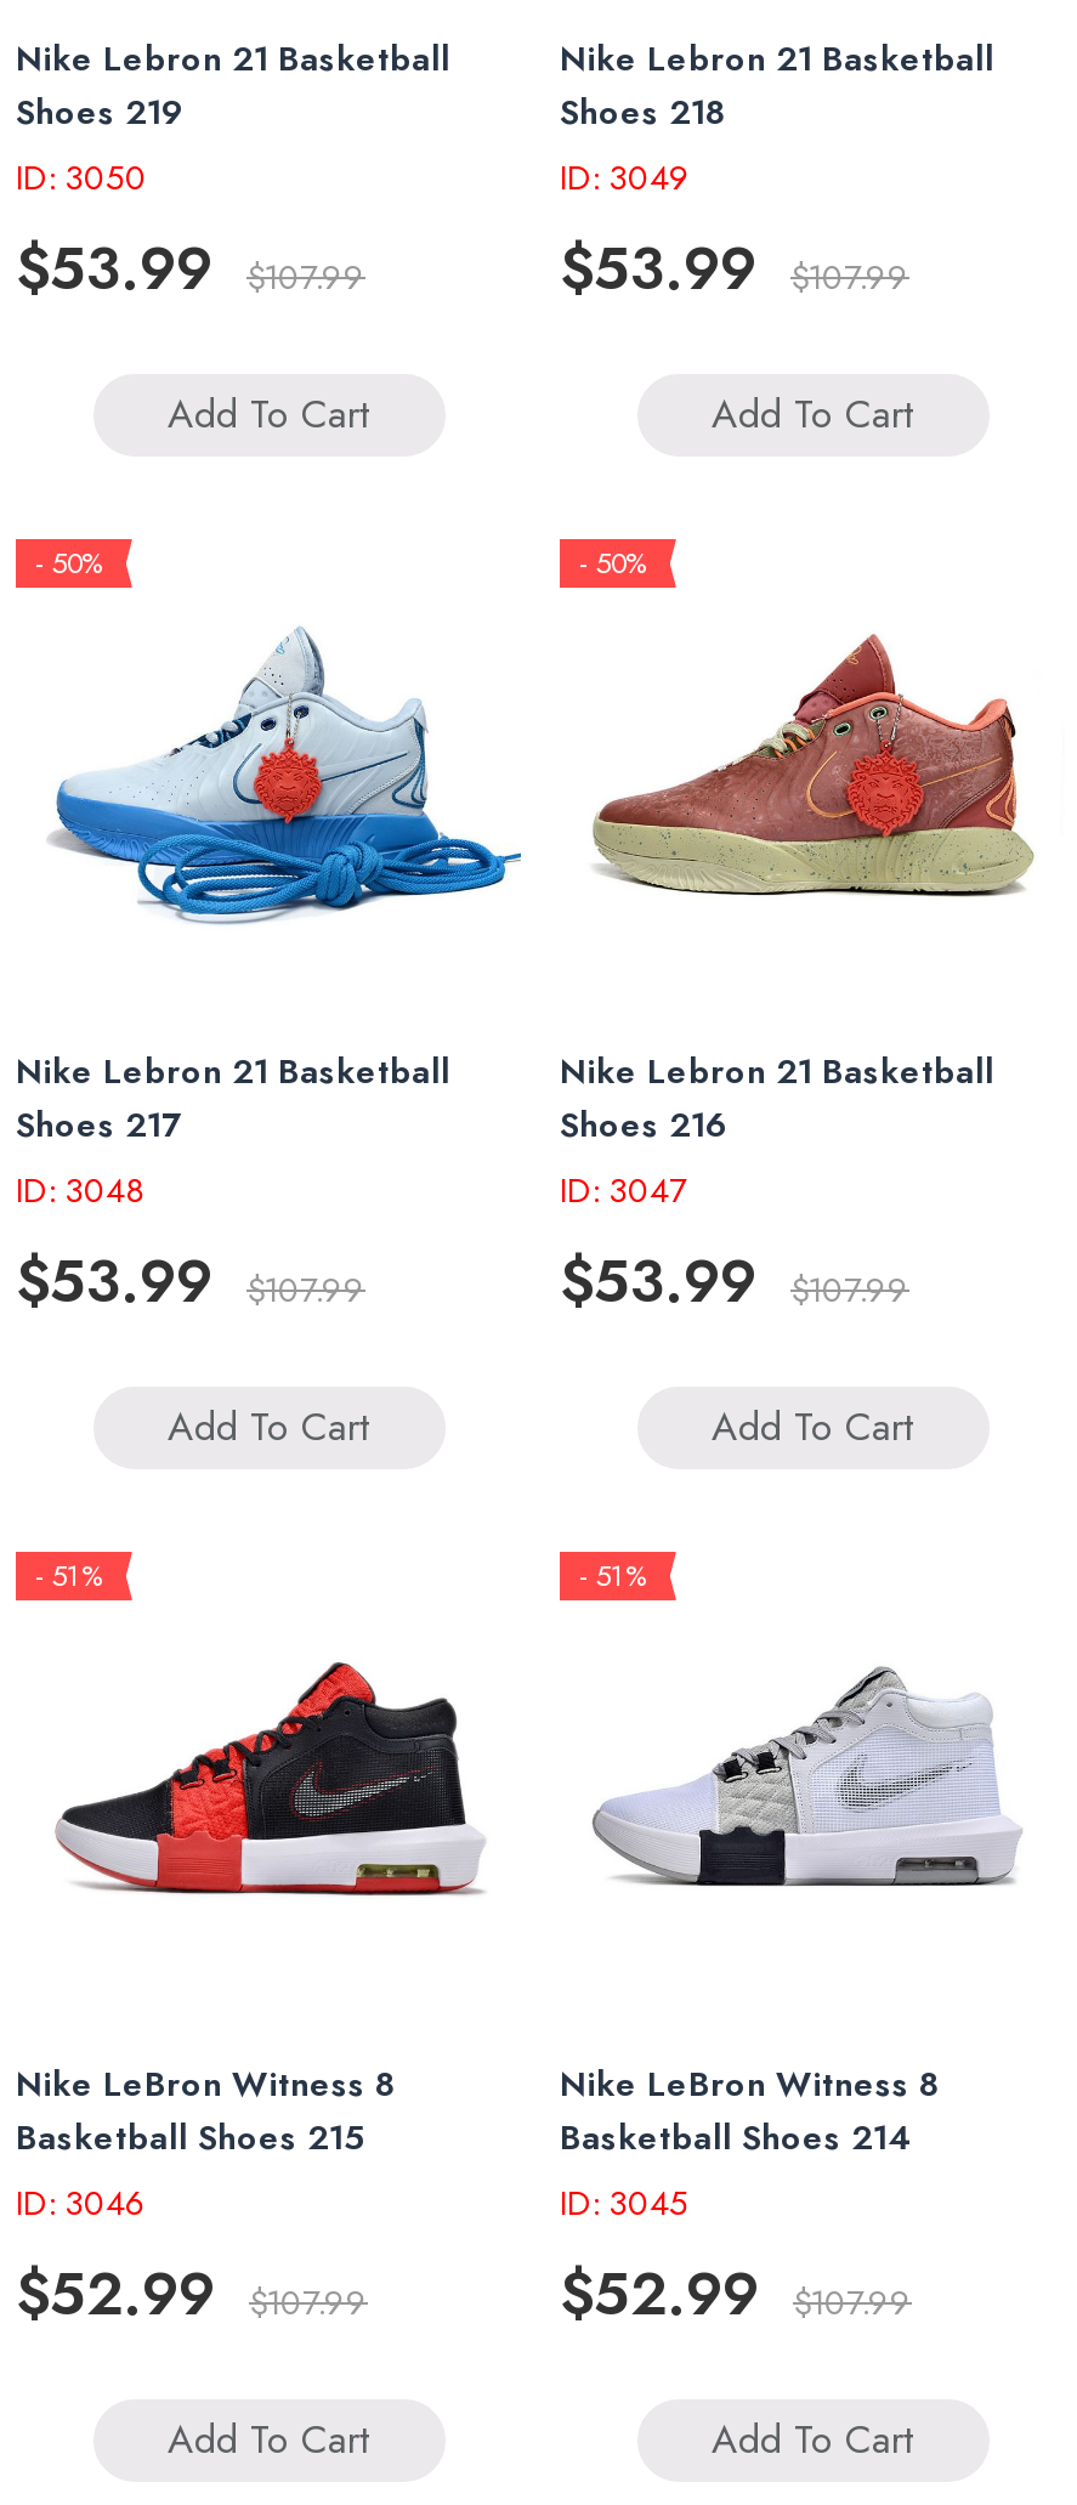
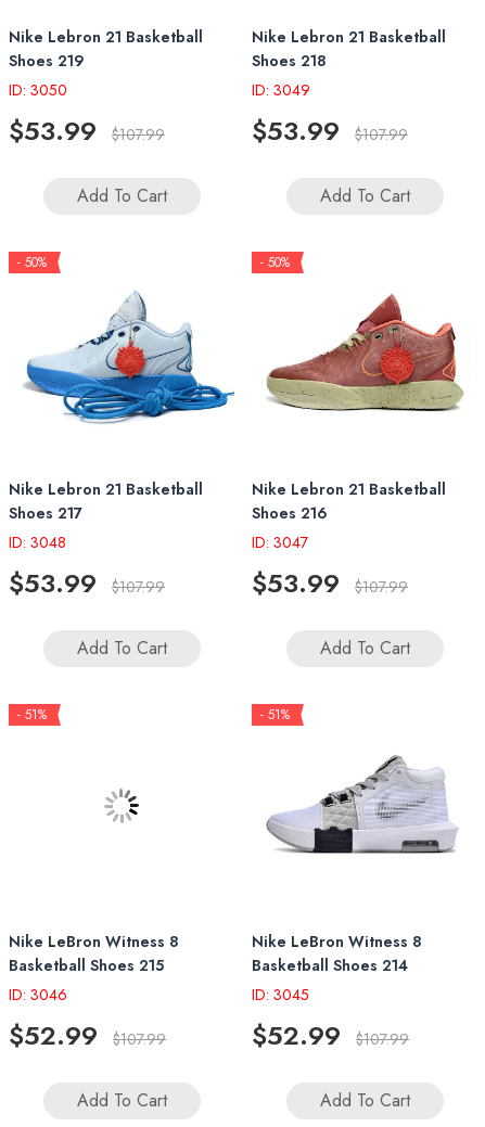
- [image]
